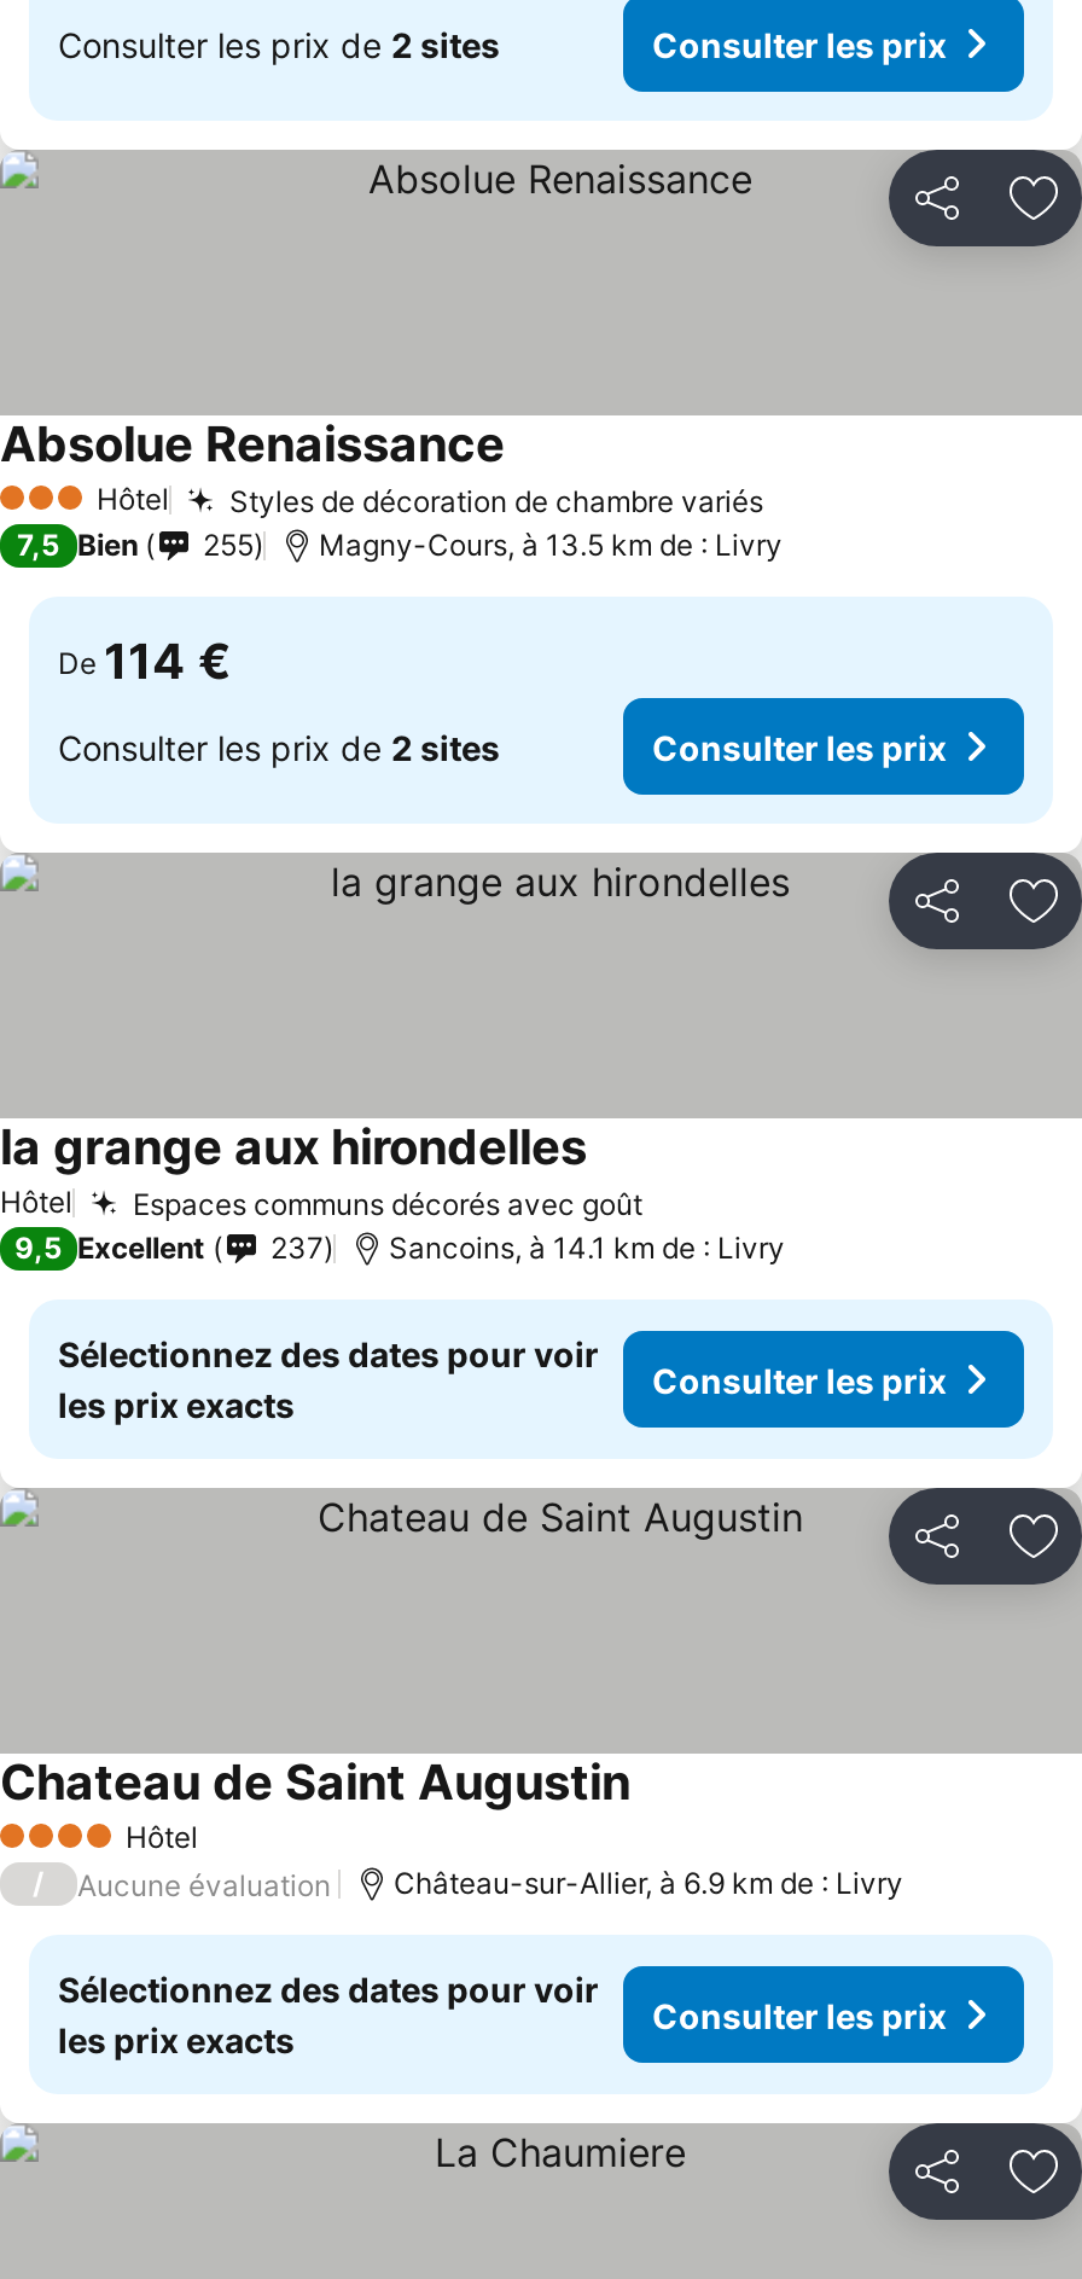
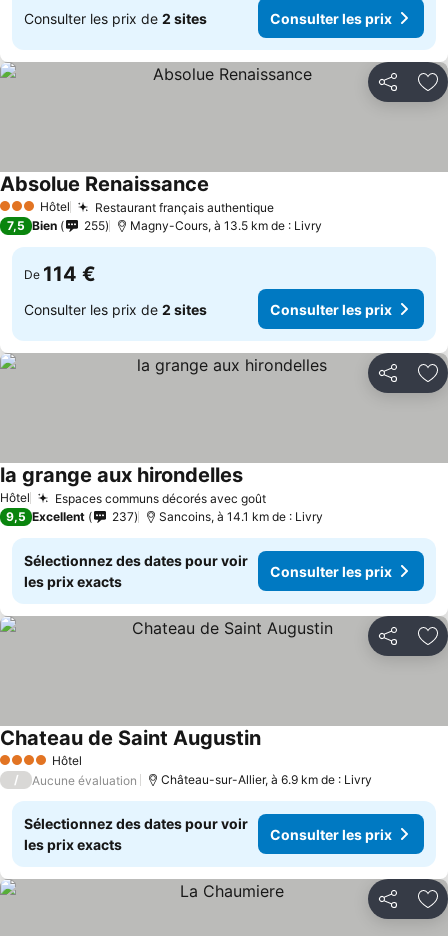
- Styles de décoration de chambre variés
+ Restaurant français authentique
